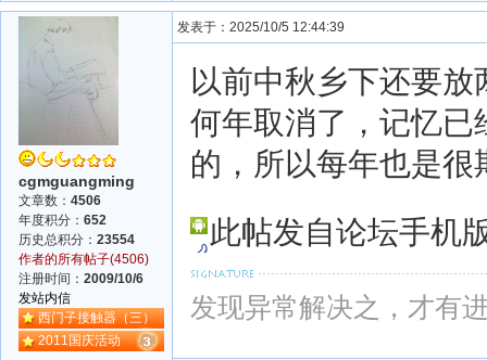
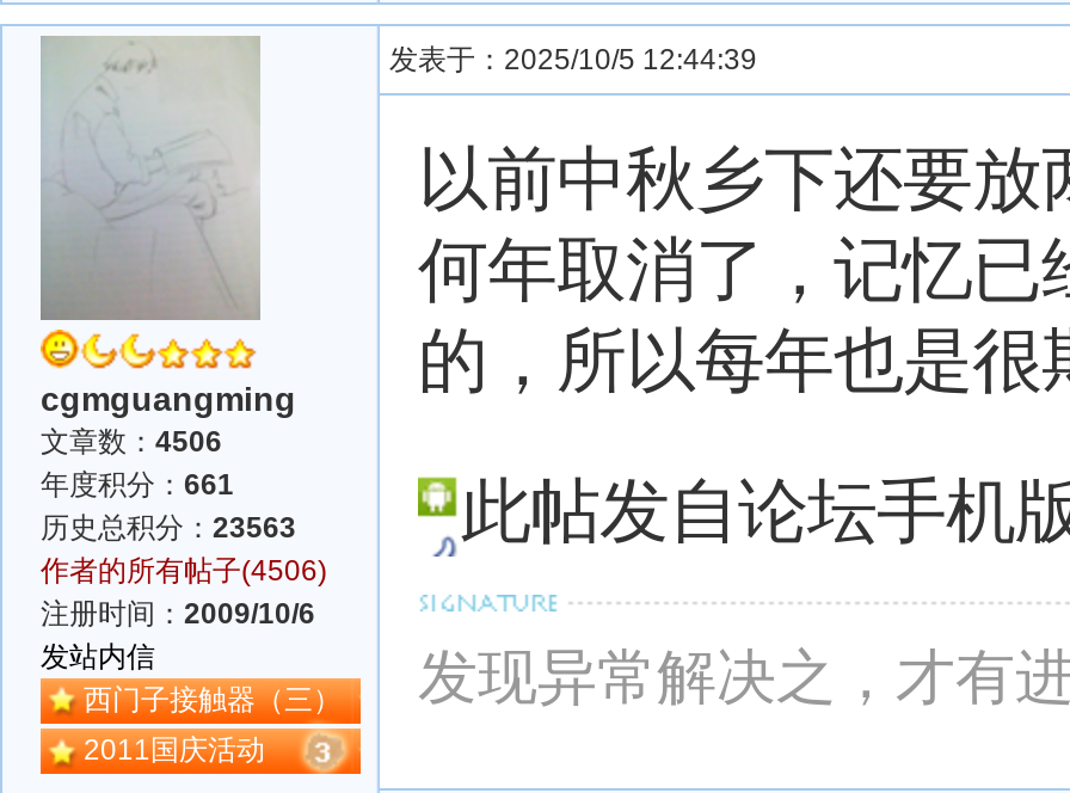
- 年度积分：652
+ 年度积分：661

- 历史总积分：23554
+ 历史总积分：23563
